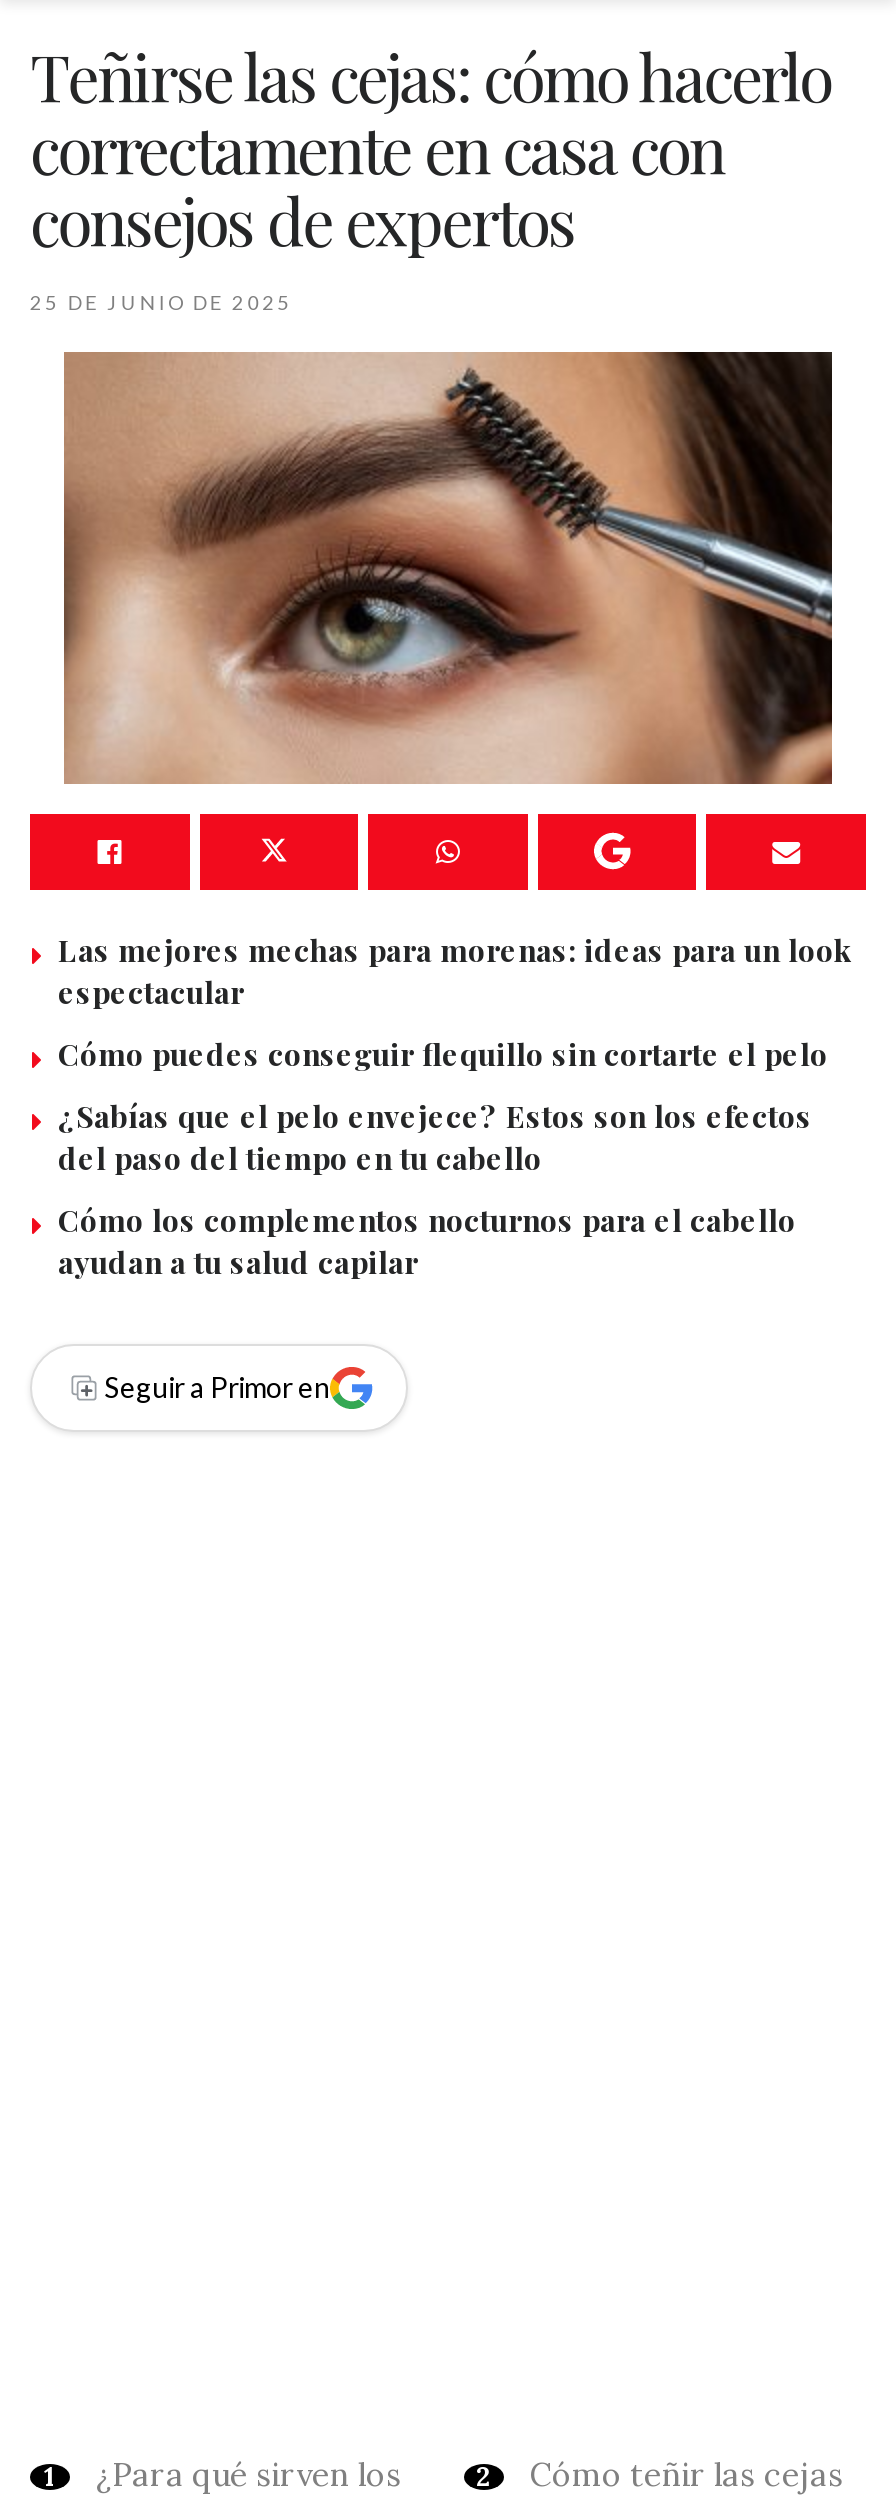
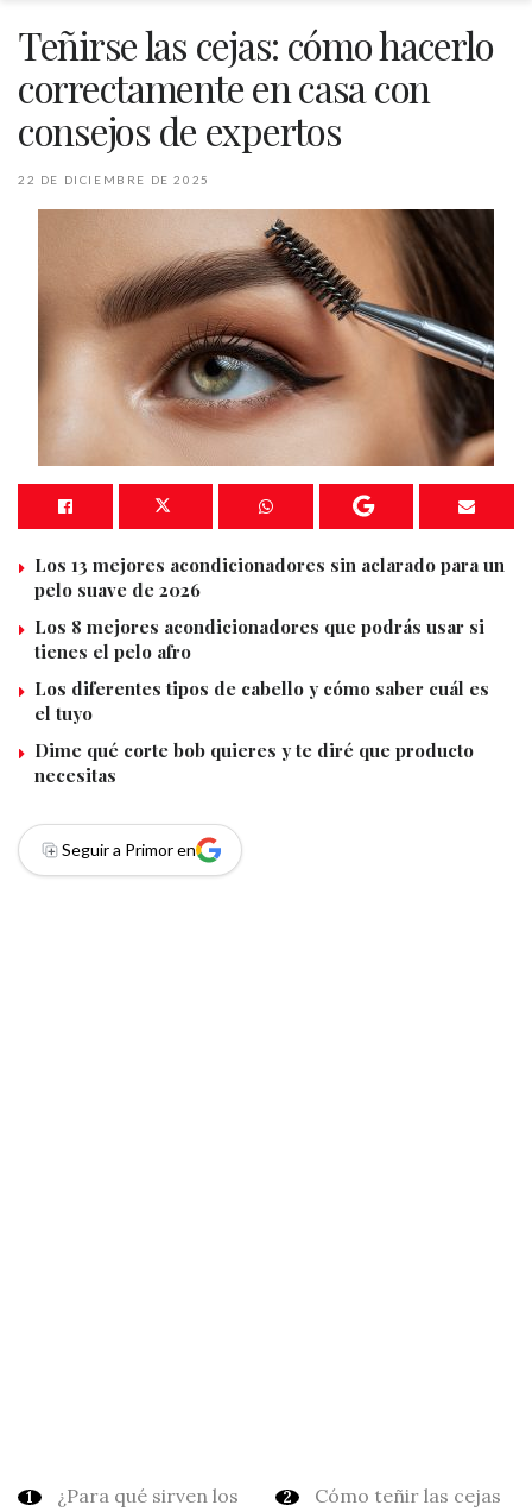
- 25 DE JUNIO DE 2025
+ 22 DE DICIEMBRE DE 2025

- Las mejores mechas para morenas: ideas para un look
- espectacular
+ Los 13 mejores acondicionadores sin aclarado para un
+ pelo suave de 2026

- Cómo puedes conseguir flequillo sin cortarte el pelo
+ Los 8 mejores acondicionadores que podrás usar si
+ tienes el pelo afro

- ¿Sabías que el pelo envejece? Estos son los efectos
- del paso del tiempo en tu cabello
+ Los diferentes tipos de cabello y cómo saber cuál es
+ el tuyo

- Cómo los complementos nocturnos para el cabello
- ayudan a tu salud capilar
+ Dime qué corte bob quieres y te diré que producto
+ necesitas
